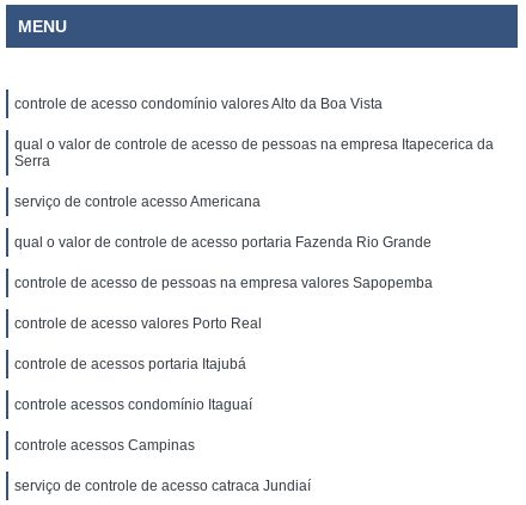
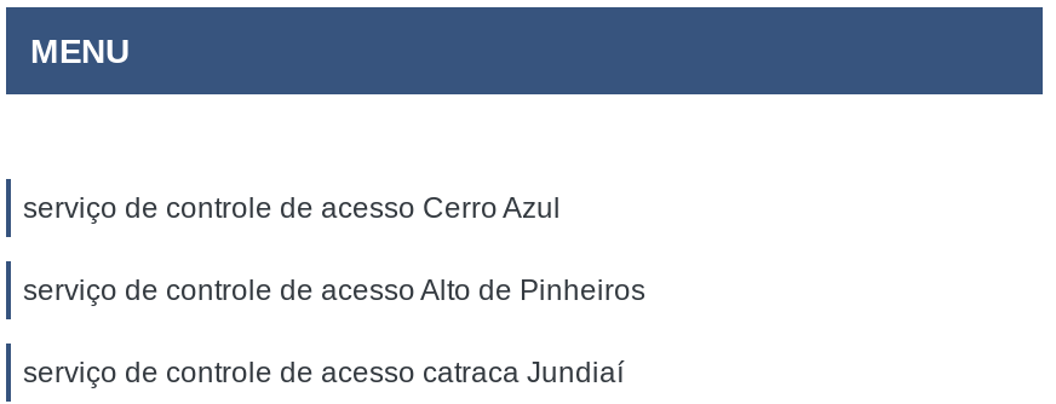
- controle de acesso condomínio valores Alto da Boa Vista
- qual o valor de controle de acesso de pessoas na empresa Itapecerica da
- Serra
- serviço de controle acesso Americana
- qual o valor de controle de acesso portaria Fazenda Rio Grande
- controle de acesso de pessoas na empresa valores Sapopemba
- controle de acesso valores Porto Real
- controle de acessos portaria Itajubá
- controle acessos condomínio Itaguaí
- controle acessos Campinas
+ serviço de controle de acesso Cerro Azul
+ serviço de controle de acesso Alto de Pinheiros
